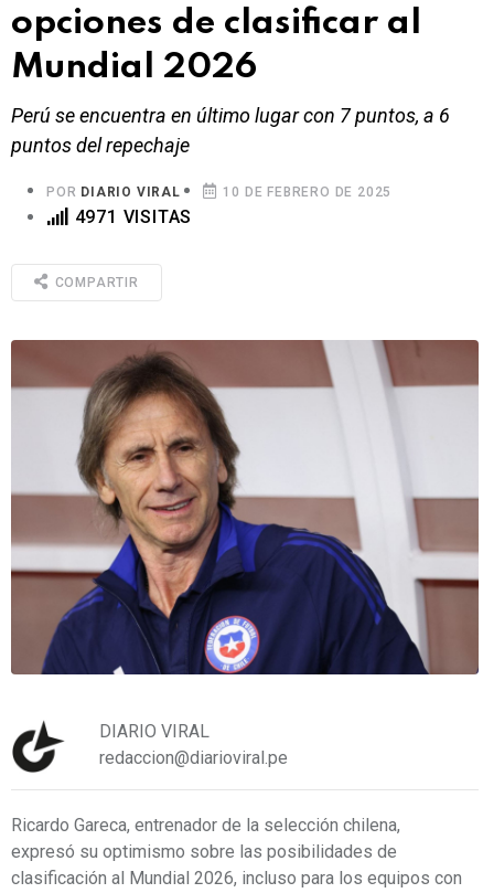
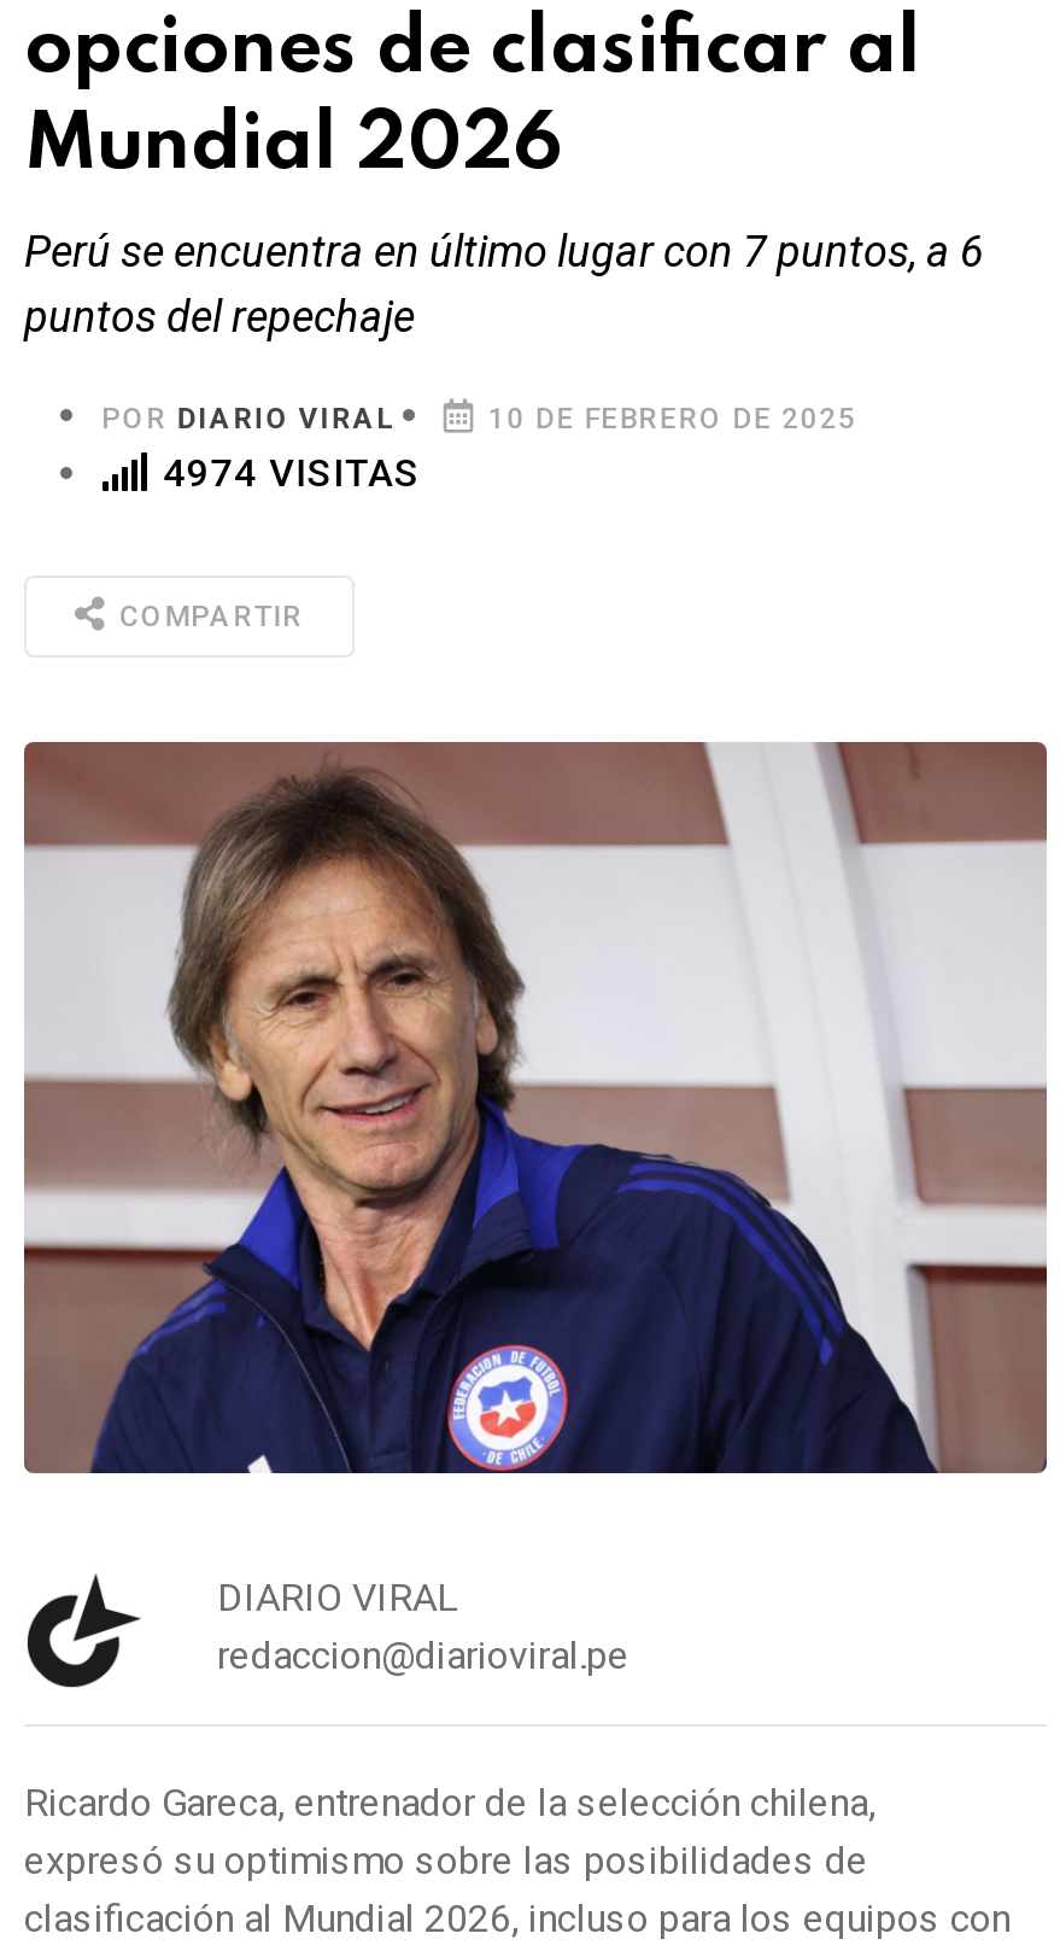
- 4971 VISITAS
+ 4974 VISITAS
